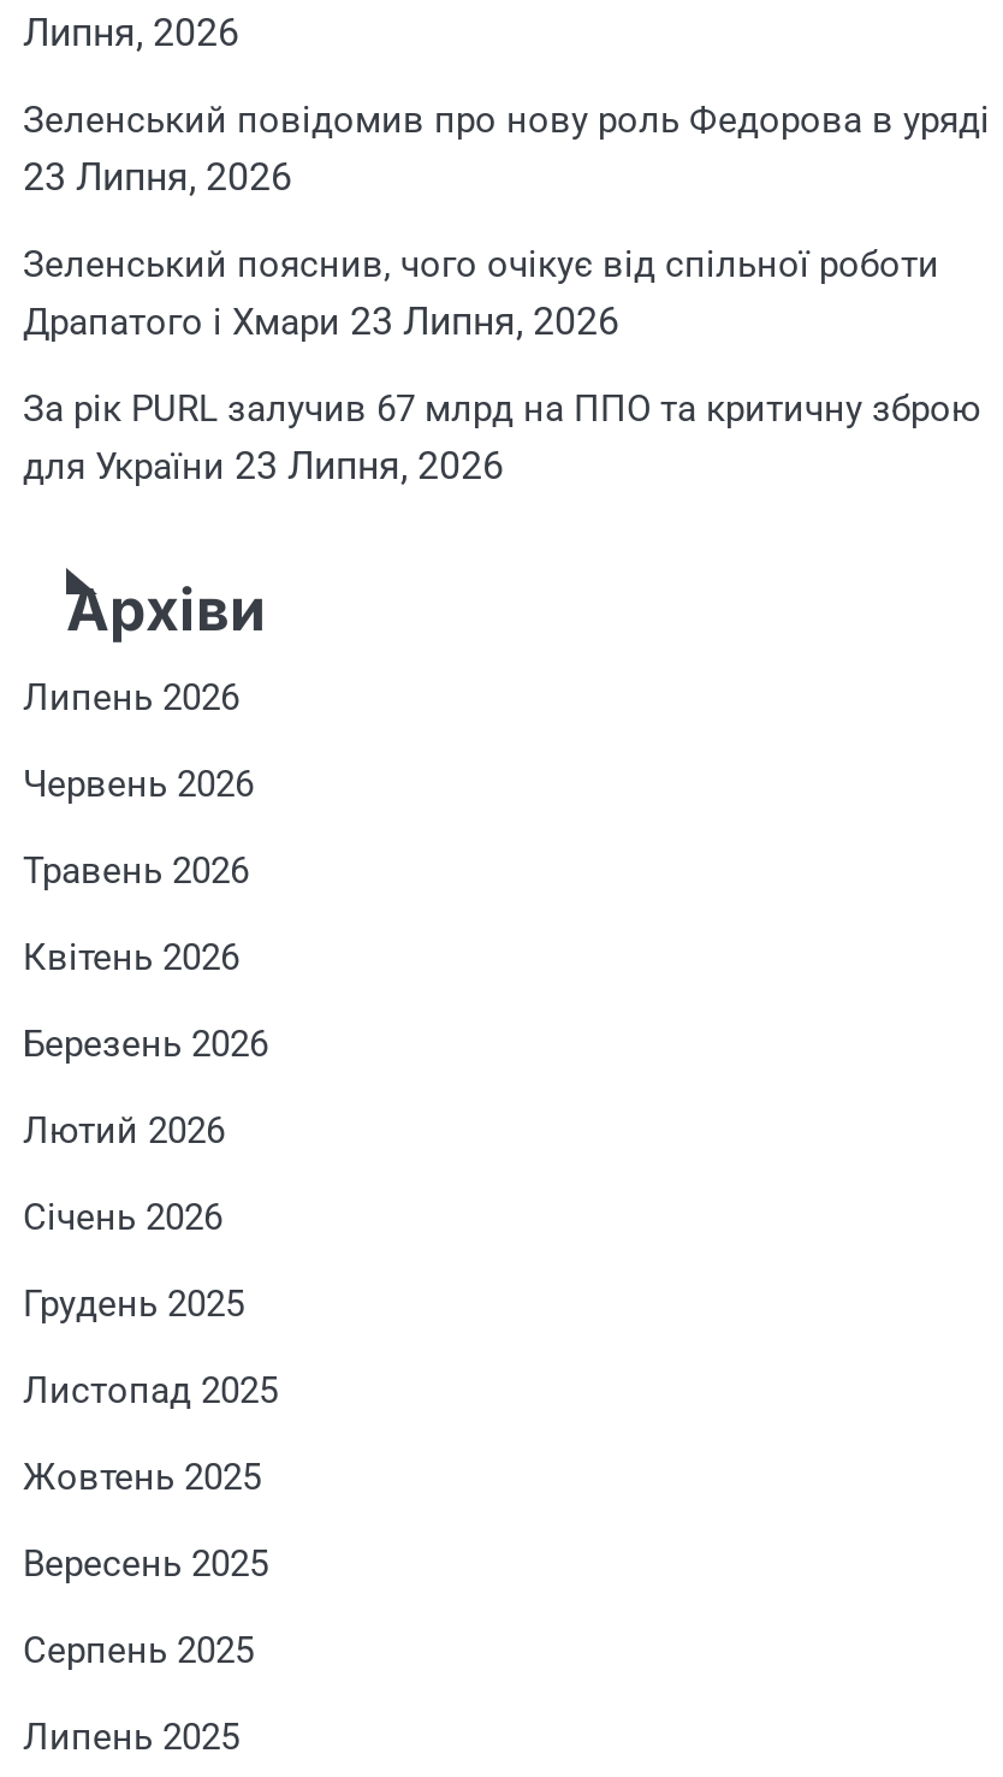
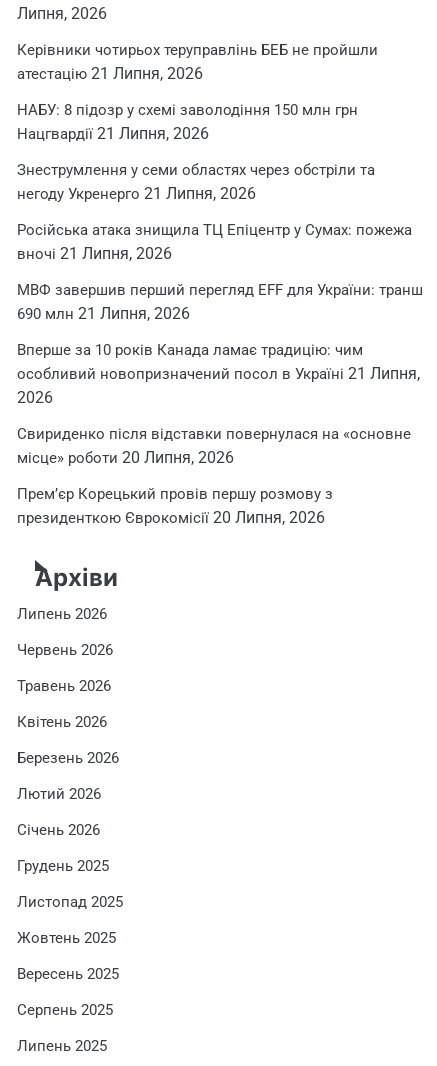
- Зеленський повідомив про нову роль Федорова в уряді
- 23 Липня, 2026
- Зеленський пояснив, чого очікує від спільної роботи
- Драпатого і Хмари 23 Липня, 2026
- За рік PURL залучив 67 млрд на ППО та критичну зброю
- для України 23 Липня, 2026
+ Керівники чотирьох теруправлінь БЕБ не пройшли
+ атестацію 21 Липня, 2026
+ НАБУ: 8 підозр у схемі заволодіння 150 млн грн
+ Нацгвардії 21 Липня, 2026
+ Знеструмлення у семи областях через обстріли та
+ негоду Укренерго 21 Липня, 2026
+ Російська атака знищила ТЦ Епіцентр у Сумах: пожежа
+ вночі 21 Липня, 2026
+ МВФ завершив перший перегляд EFF для України: транш
+ 690 млн 21 Липня, 2026
+ Вперше за 10 років Канада ламає традицію: чим
+ особливий новопризначений посол в Україні 21 Липня,
+ 2026
+ Свириденко після відставки повернулася на «основне
+ місце» роботи 20 Липня, 2026
+ Прем’єр Корецький провів першу розмову з
+ президенткою Єврокомісії 20 Липня, 2026
